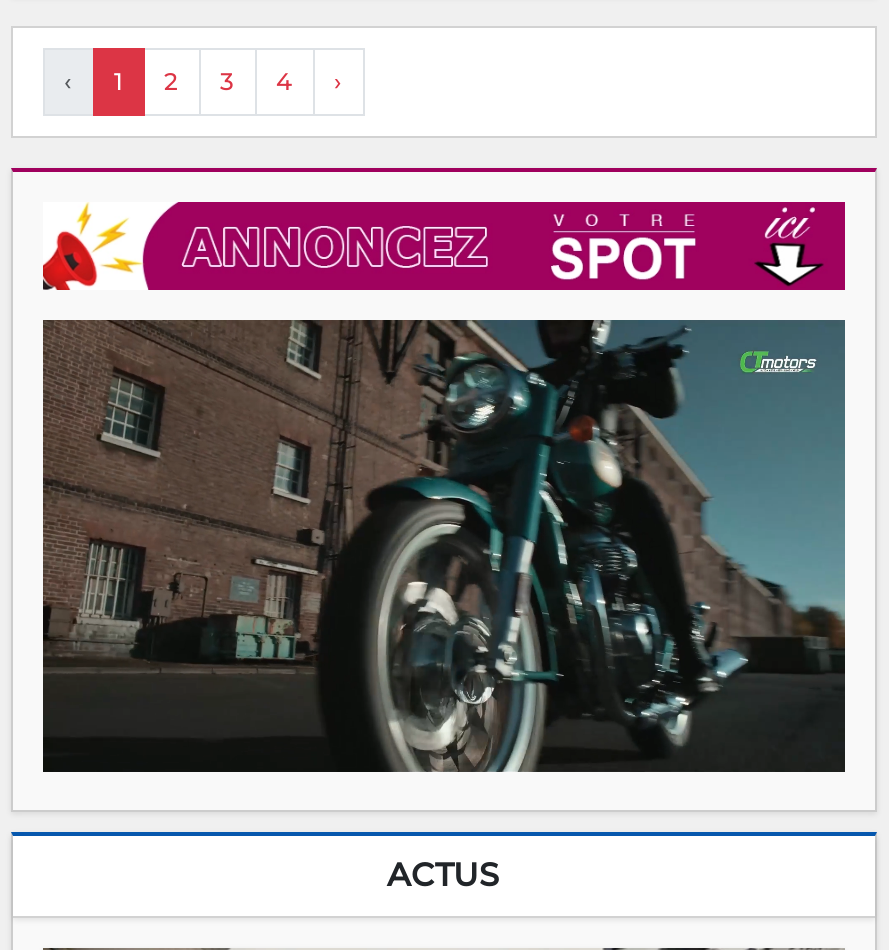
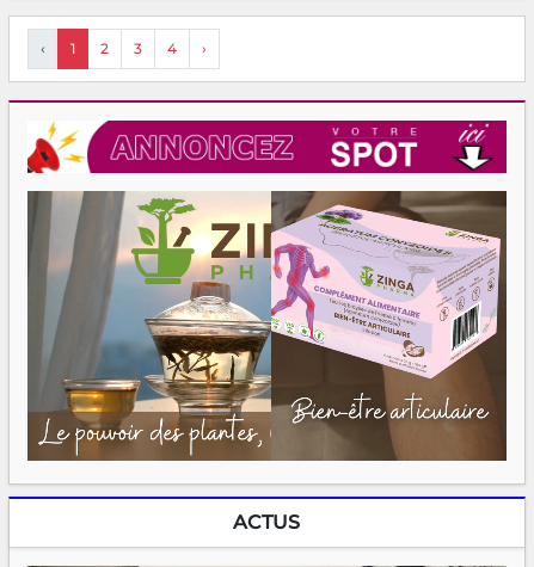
- [image]
+ [image]
